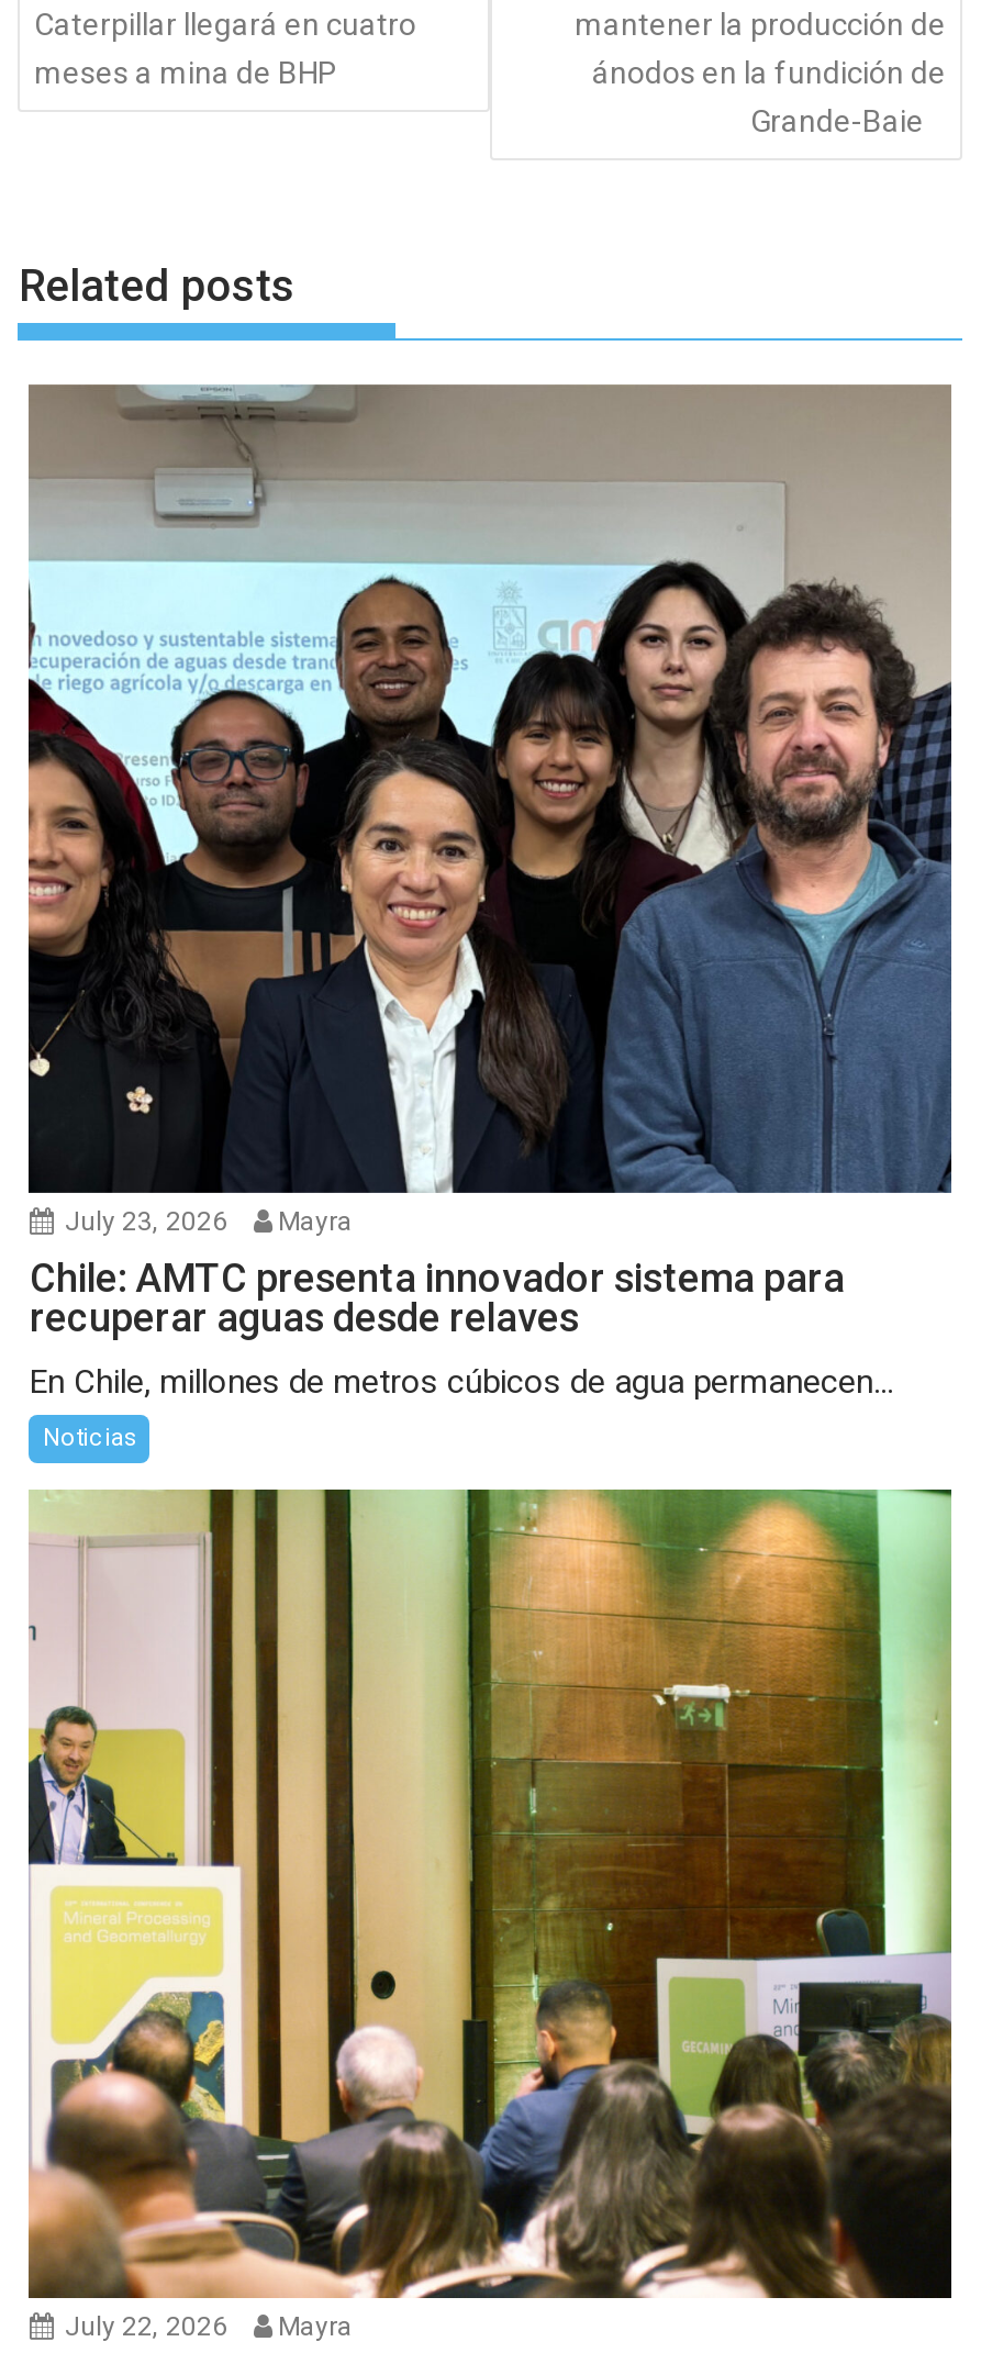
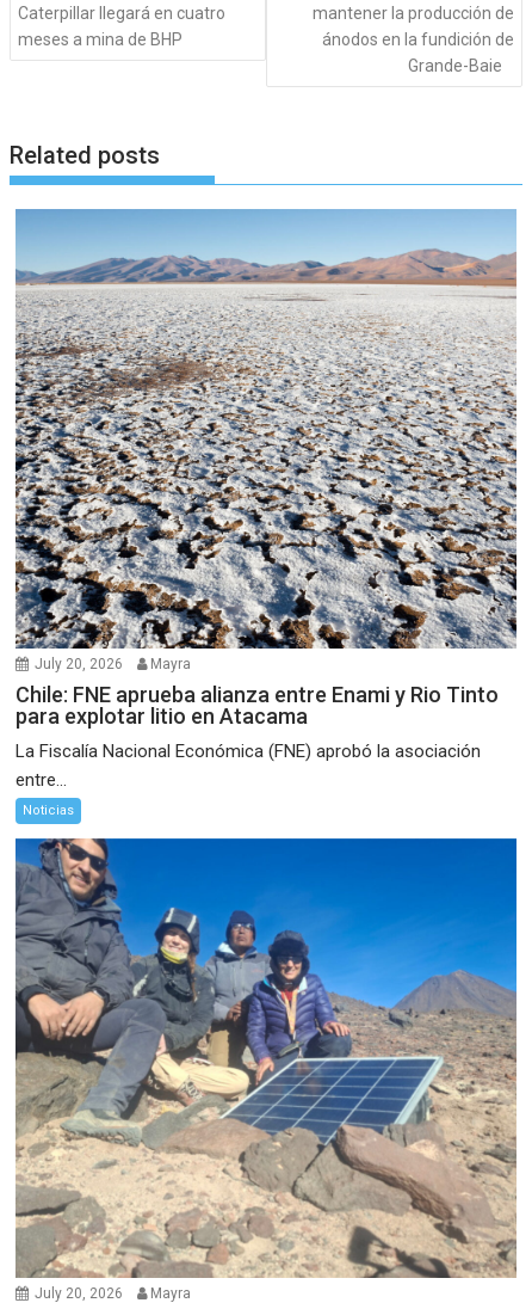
- [image]
- July 23, 2026 Mayra
+ [image]
+ July 20, 2026 Mayra

- Chile: AMTC presenta innovador sistema para
- recuperar aguas desde relaves
+ Chile: FNE aprueba alianza entre Enami y Rio Tinto
+ para explotar litio en Atacama

- En Chile, millones de metros cúbicos de agua permanecen...
+ La Fiscalía Nacional Económica (FNE) aprobó la asociación
+ entre...

- [image]
- July 22, 2026 Mayra
+ [image]
+ July 20, 2026 Mayra
